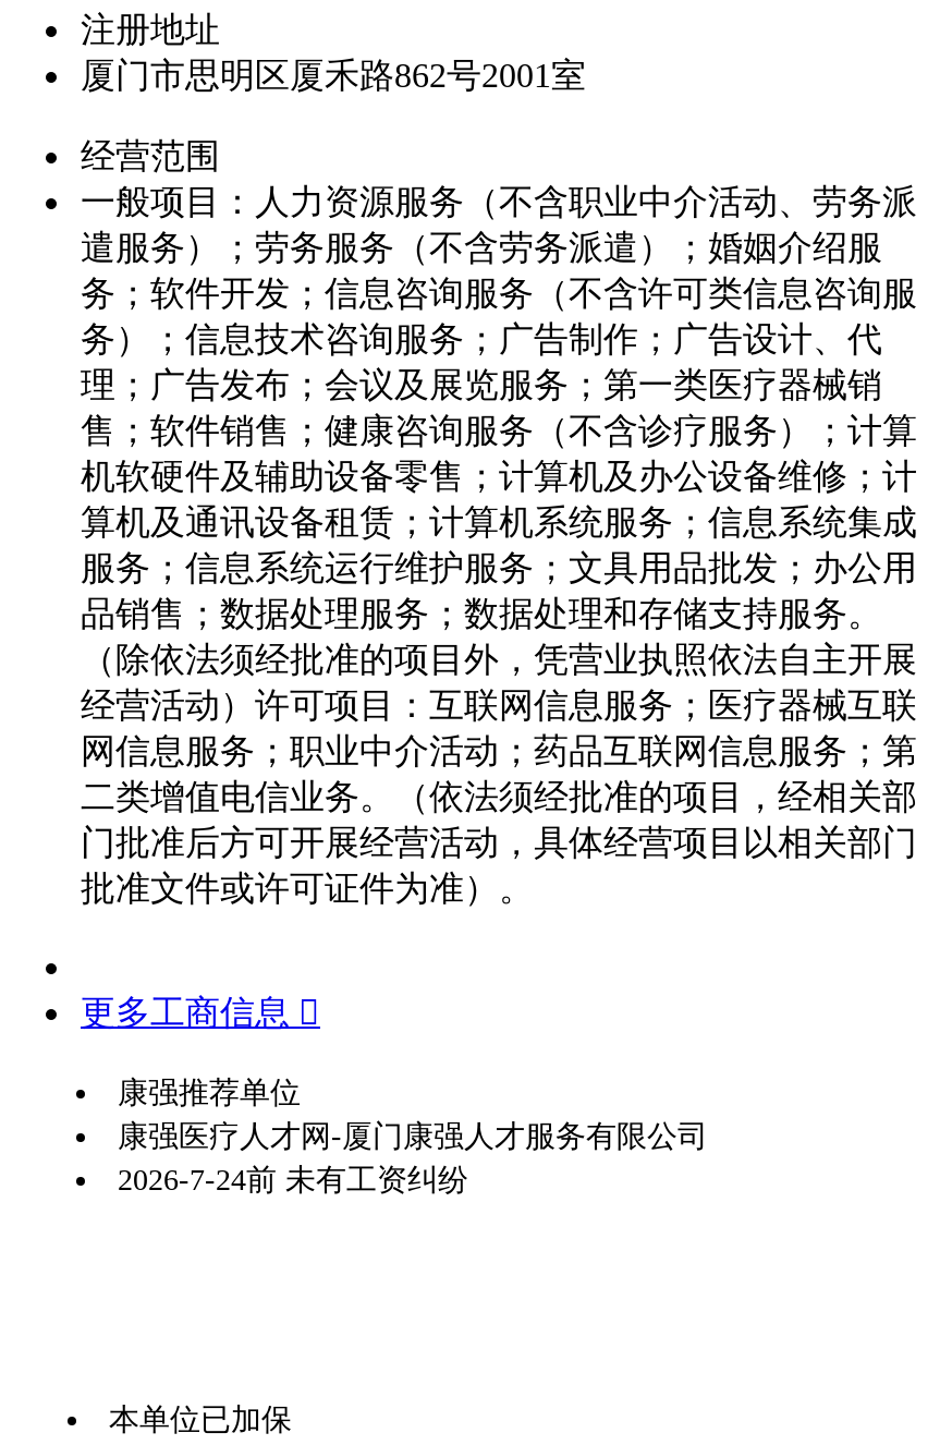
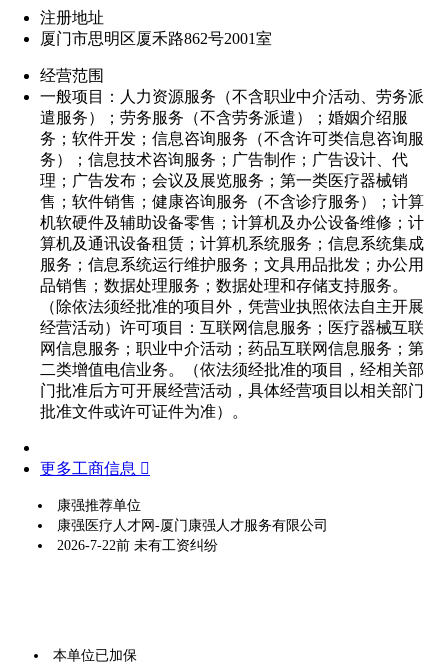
- 2026-7-24前 未有工资纠纷
+ 2026-7-22前 未有工资纠纷
